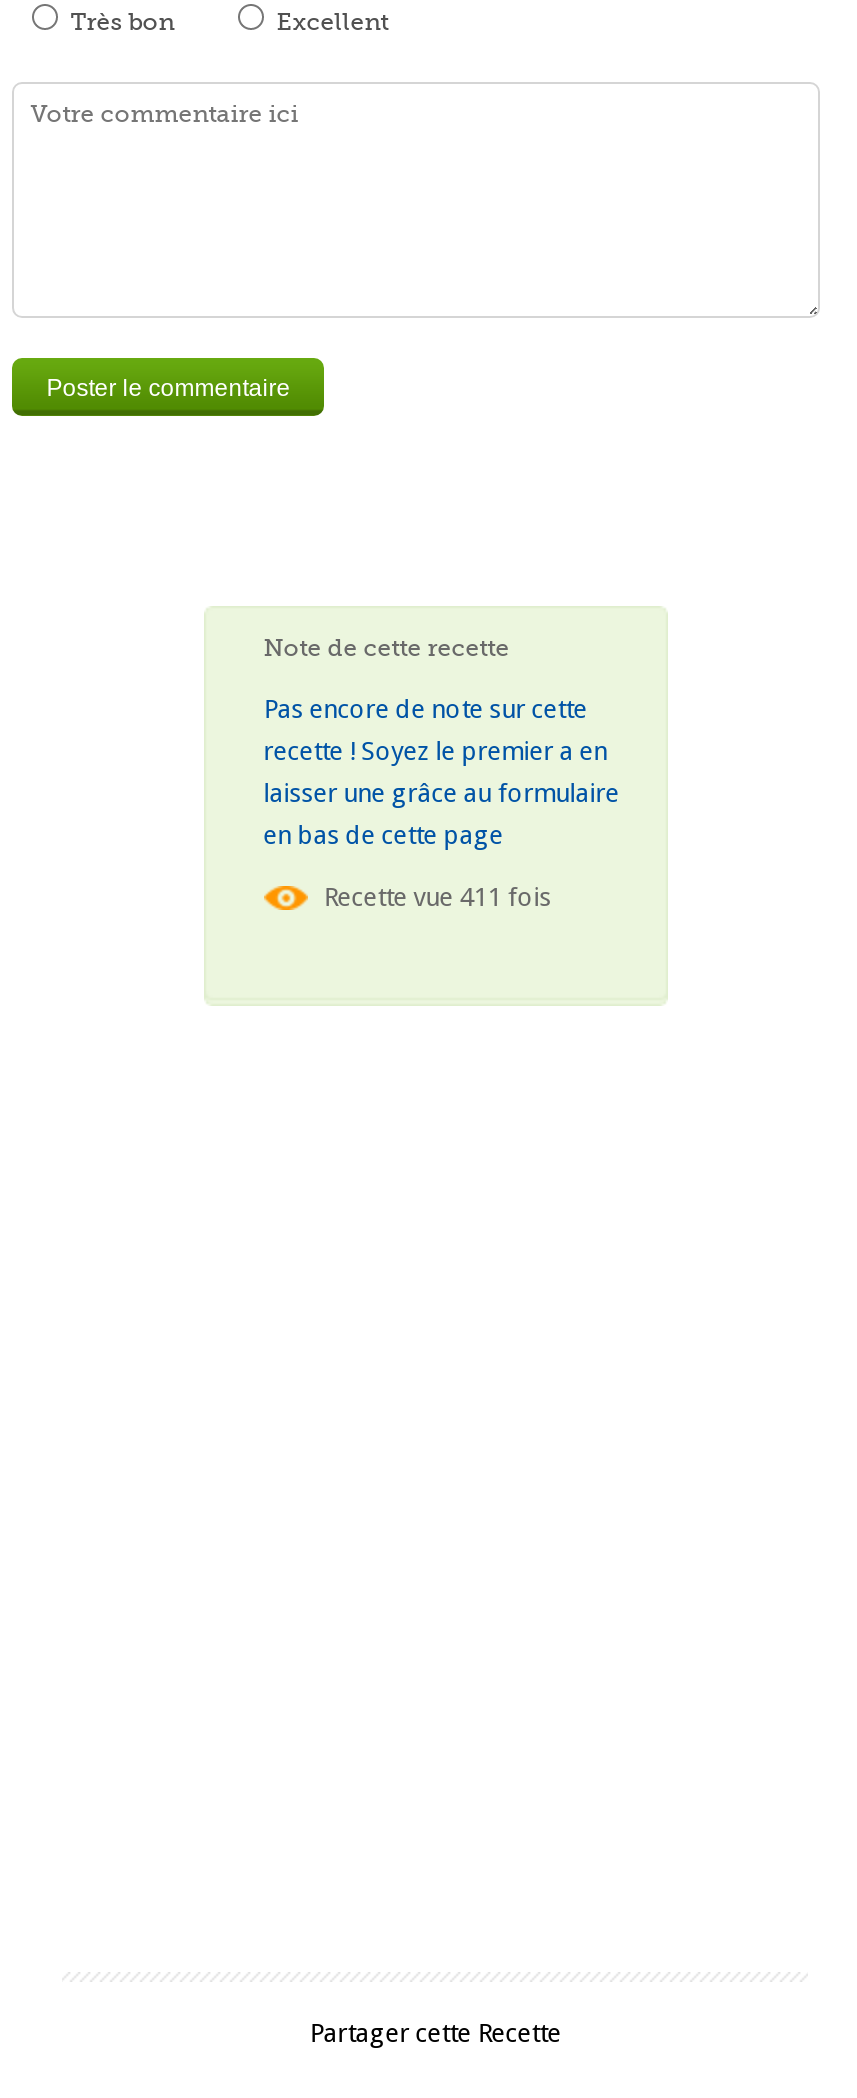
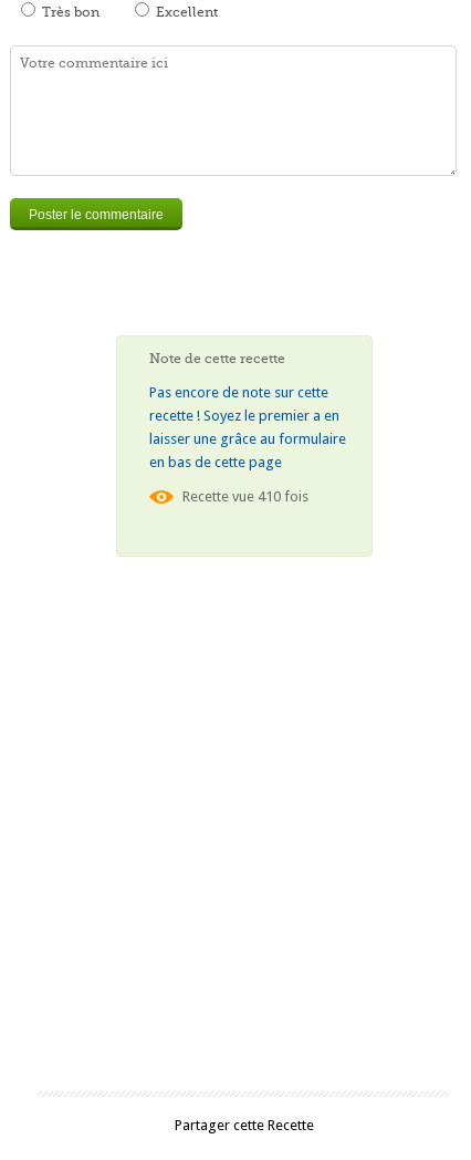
- Recette vue 411 fois
+ Recette vue 410 fois
